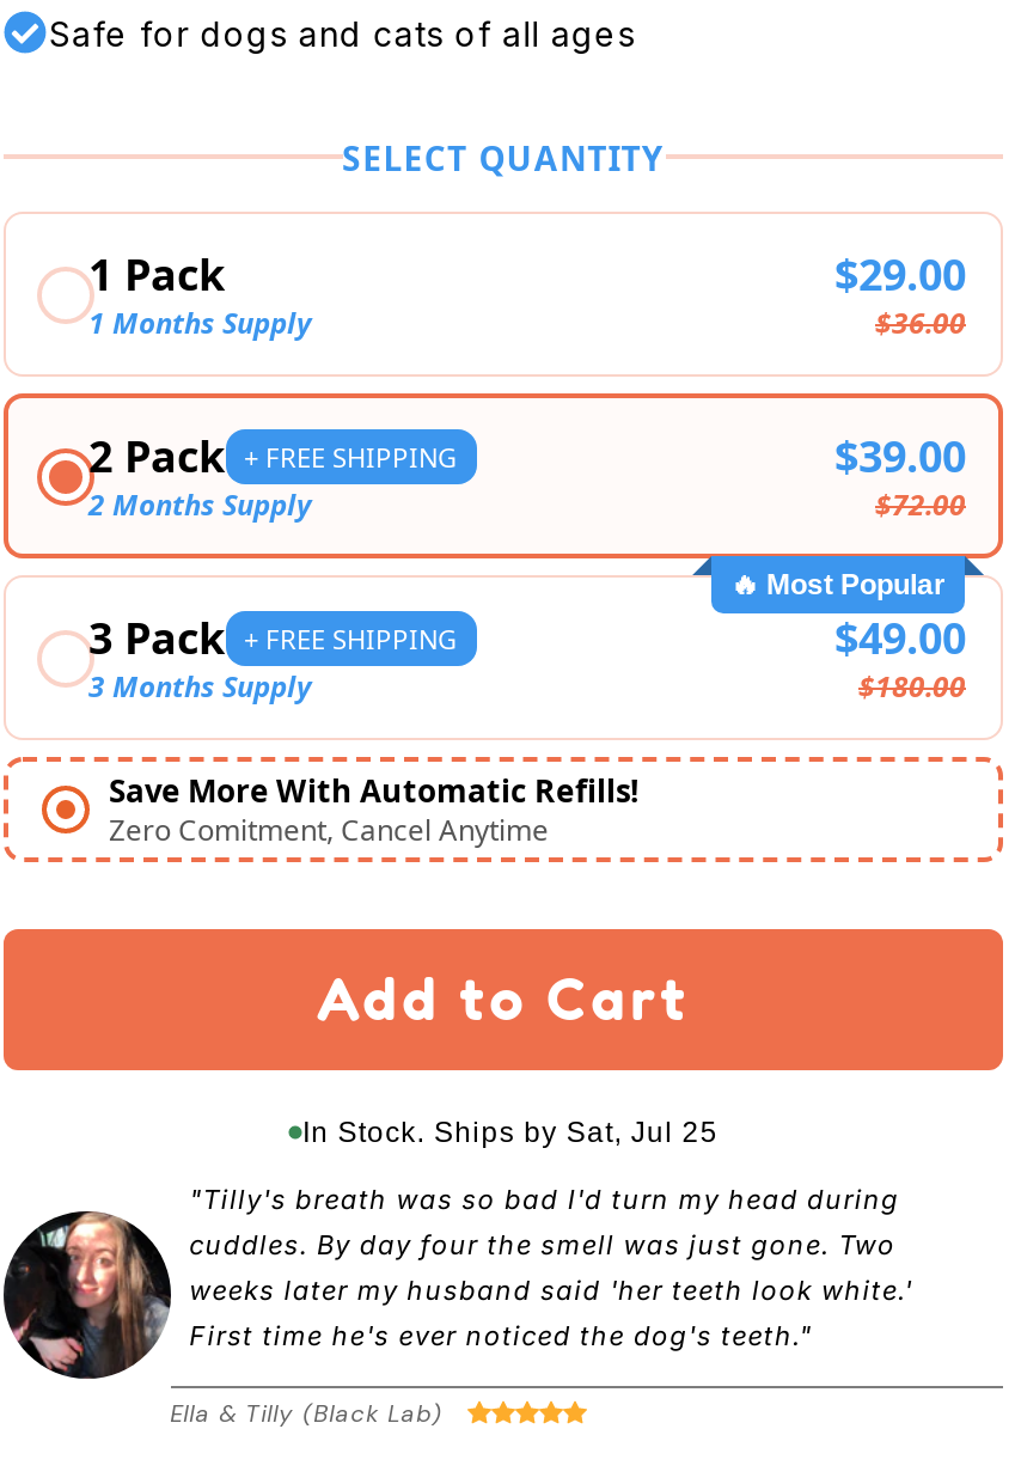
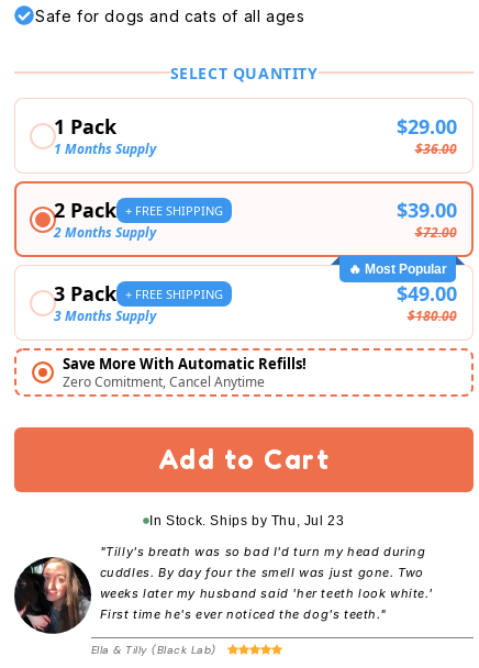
- In Stock. Ships by Sat, Jul 25
+ In Stock. Ships by Thu, Jul 23
